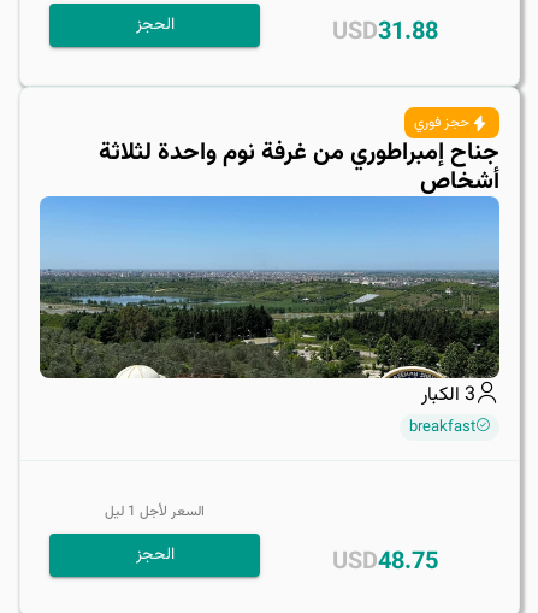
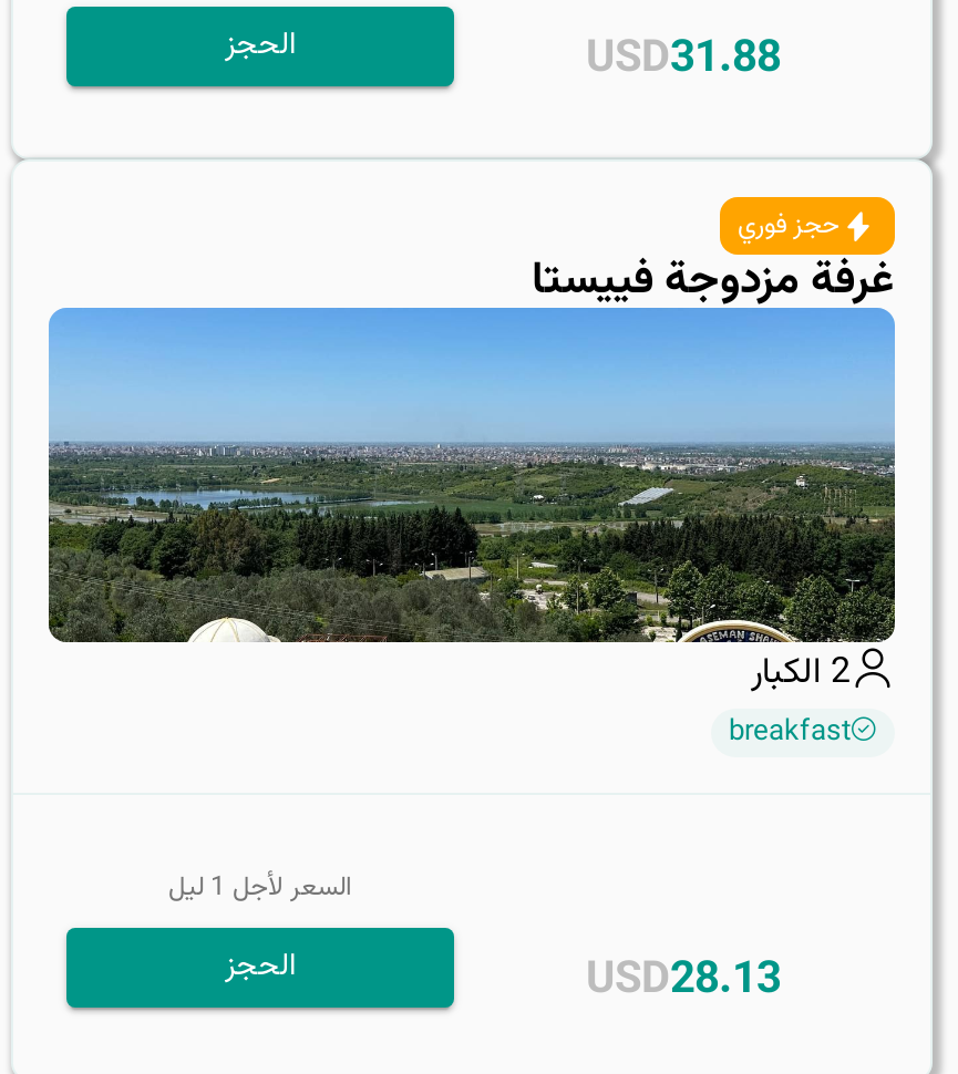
- جناح إمبراطوري من غرفة نوم واحدة لثلاثة
- أشخاص
+ غرفة مزدوجة فييستا

- 3 الكبار
+ 2 الكبار

- USD 48.75
+ USD 28.13
